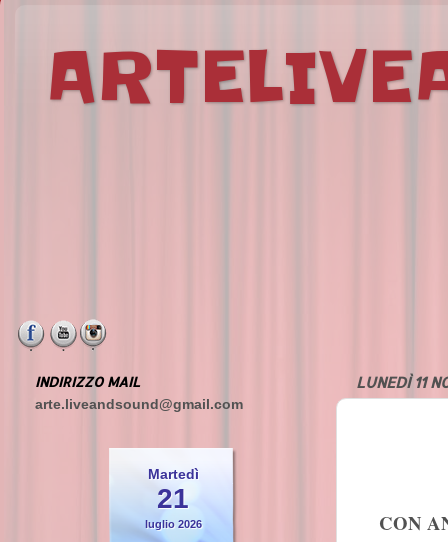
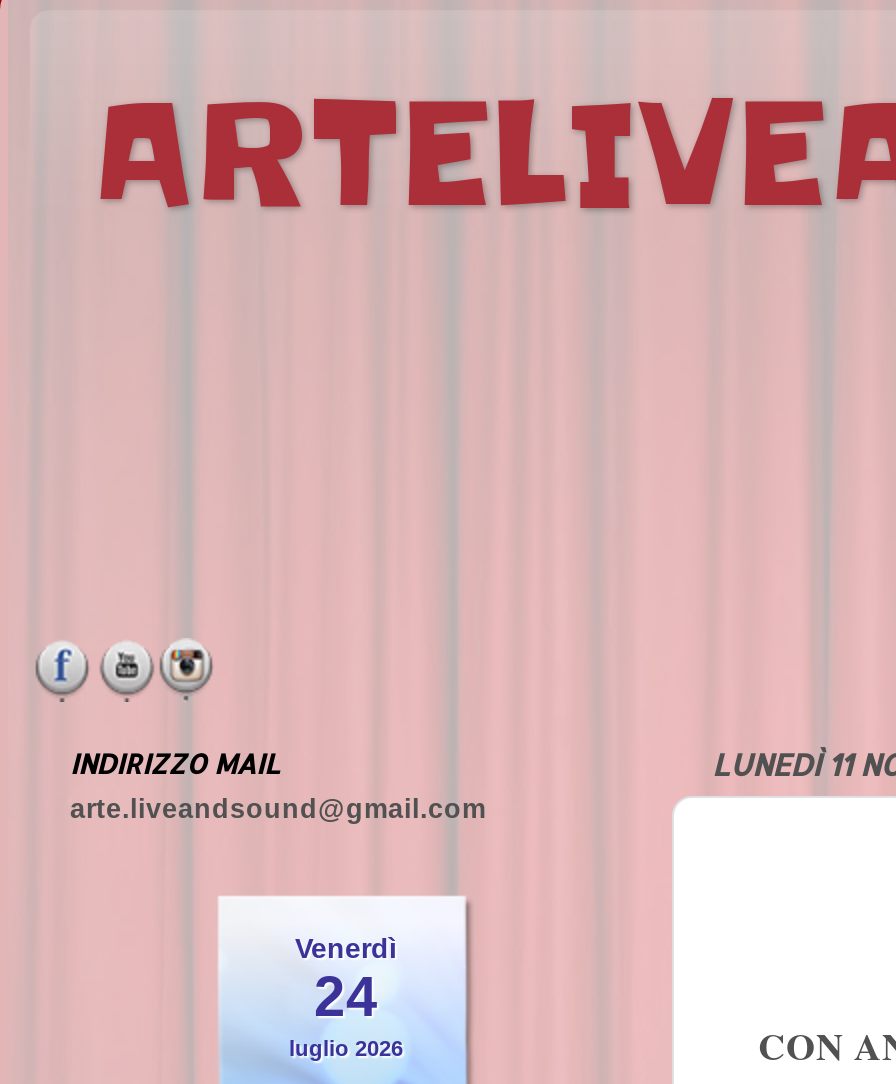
- Martedì
- 21
+ Venerdì
+ 24
